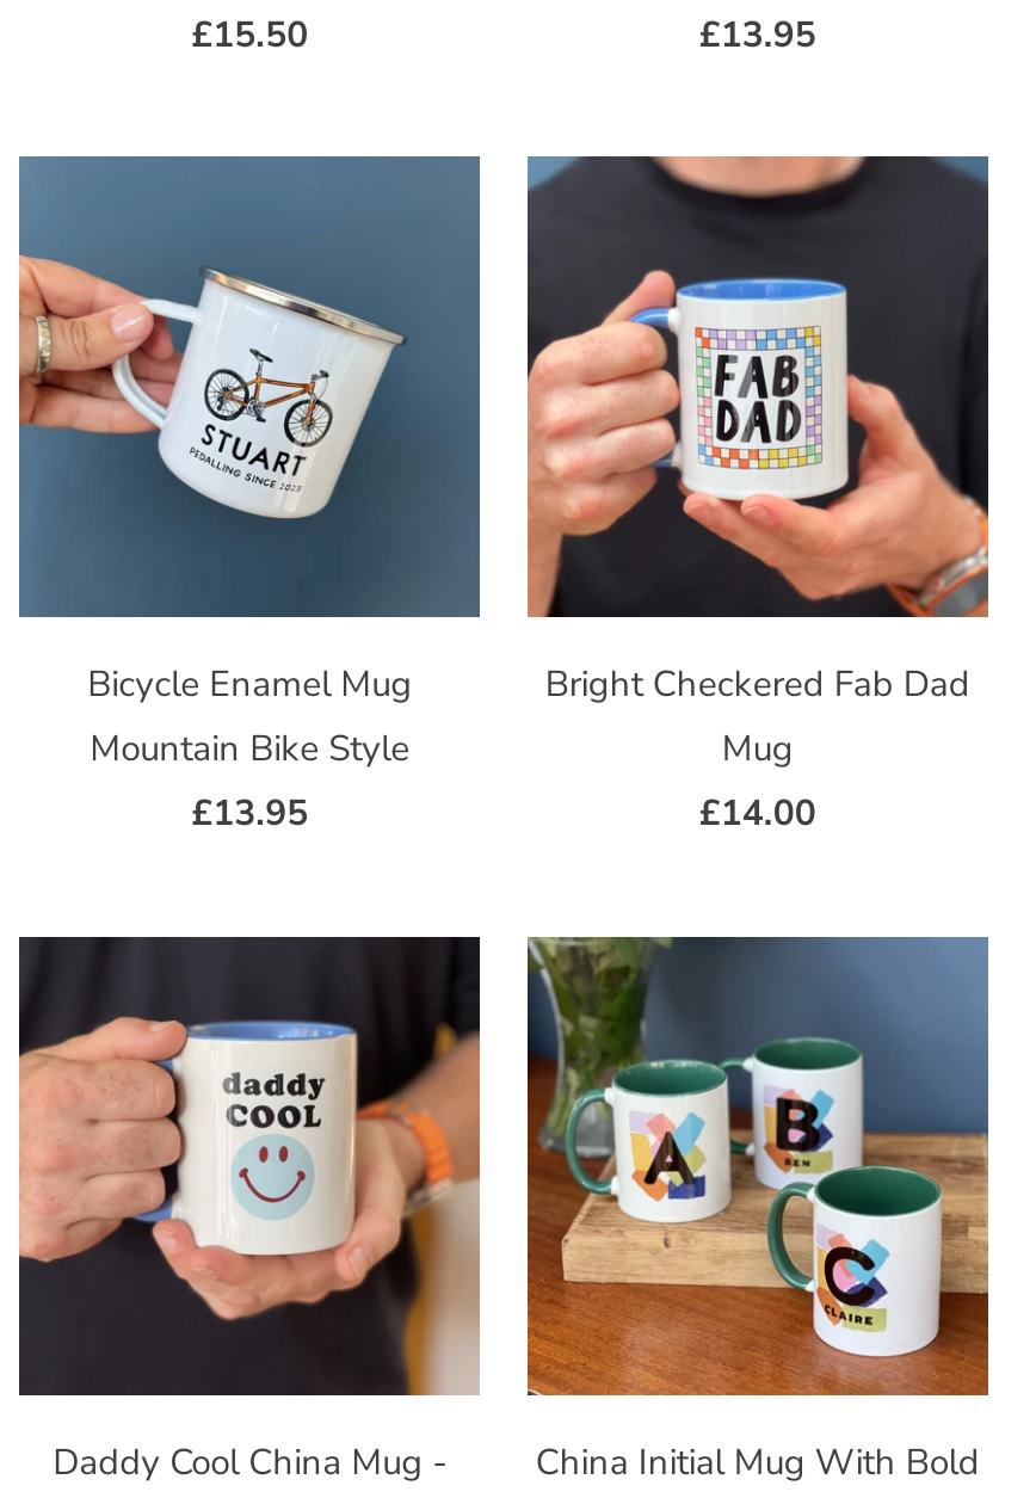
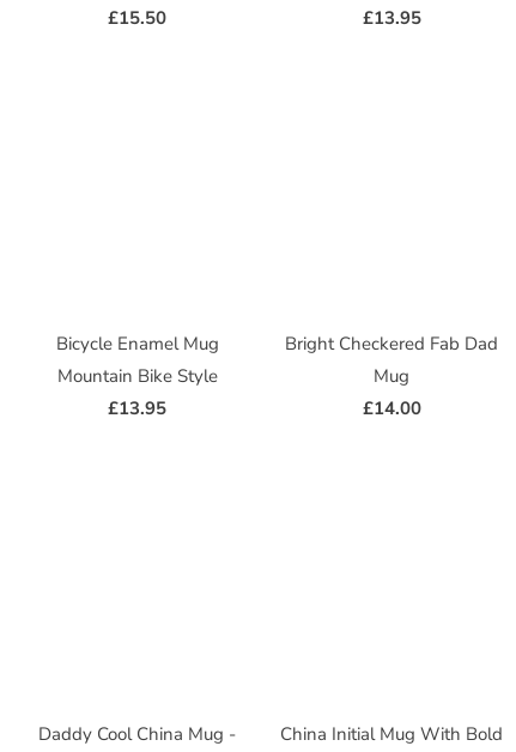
- [image]

- [image]

- [image]

- [image]
